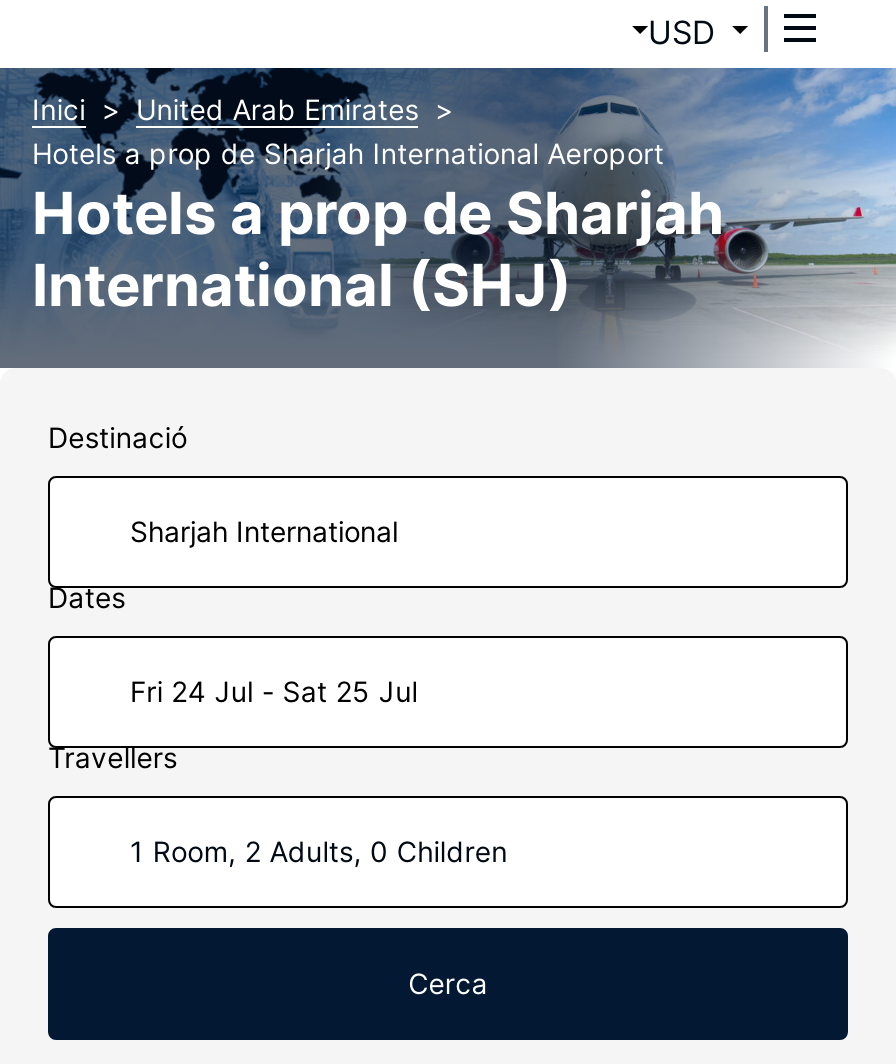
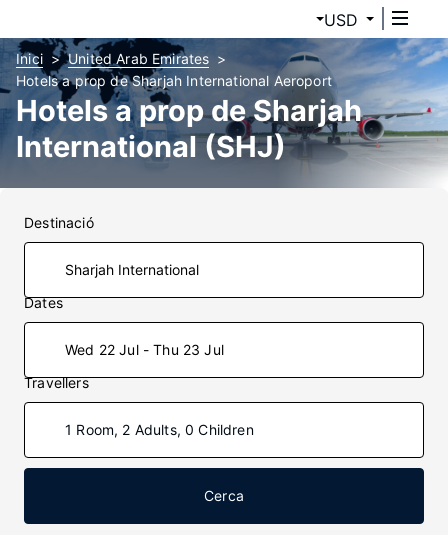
- Fri 24 Jul - Sat 25 Jul
+ Wed 22 Jul - Thu 23 Jul
